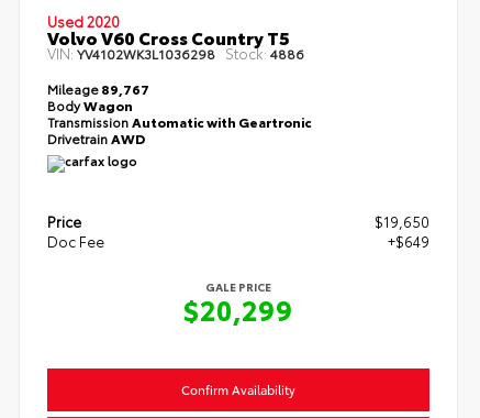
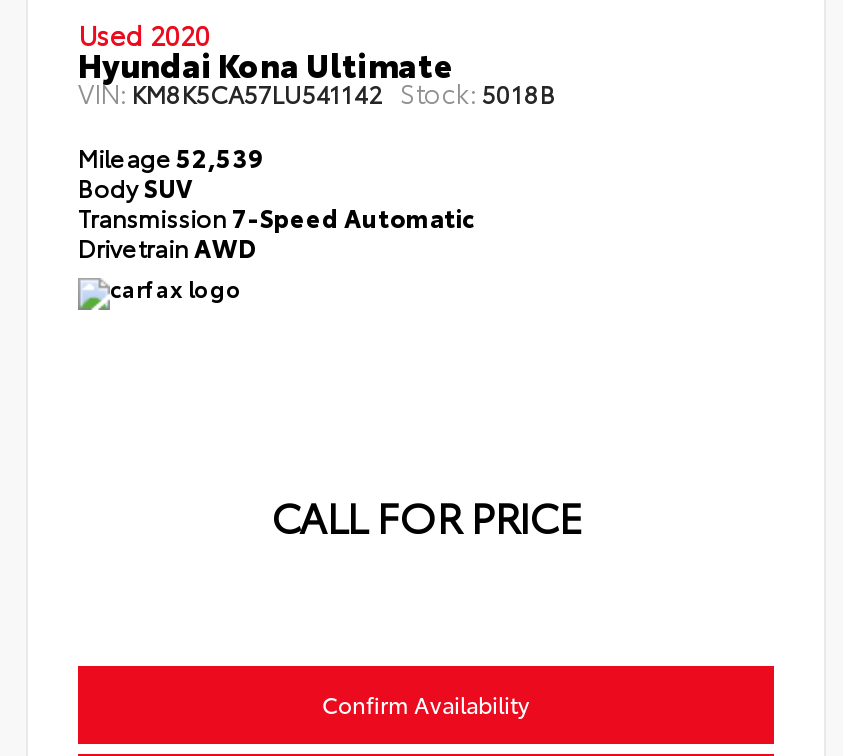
- Volvo V60 Cross Country T5
- VIN:YV4102WK3L1036298 Stock: 4886
+ Hyundai Kona Ultimate
+ VIN:KM8K5CA57LU541142 Stock: 5018B

- Mileage 89,767
- BodyWagon
- Transmission Automatic with Geartronic
+ Mileage 52,539
+ BodySUV
+ Transmission 7-Speed Automatic

- Price
- $19,650
- Doc Fee
- +$649
- GALE PRICE
- $20,299
+ CALL FOR PRICE
